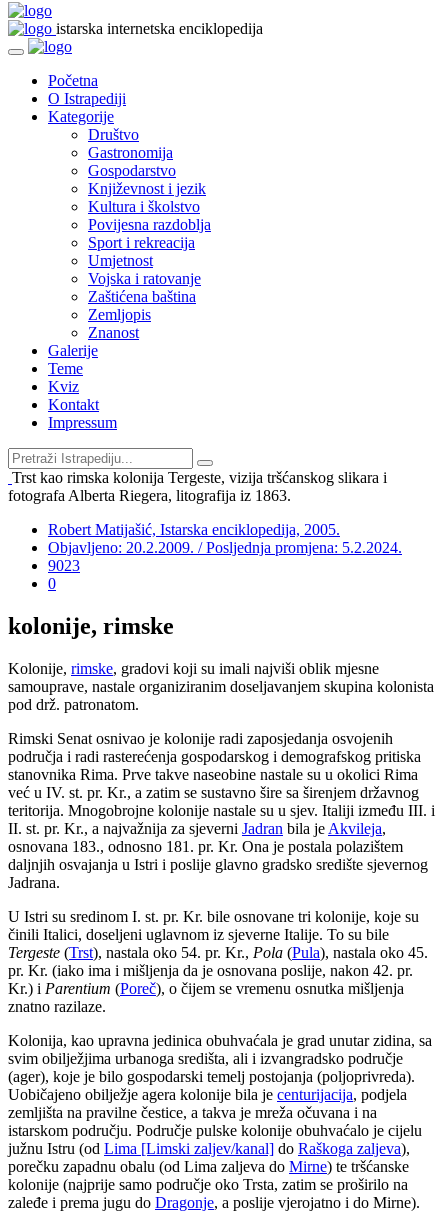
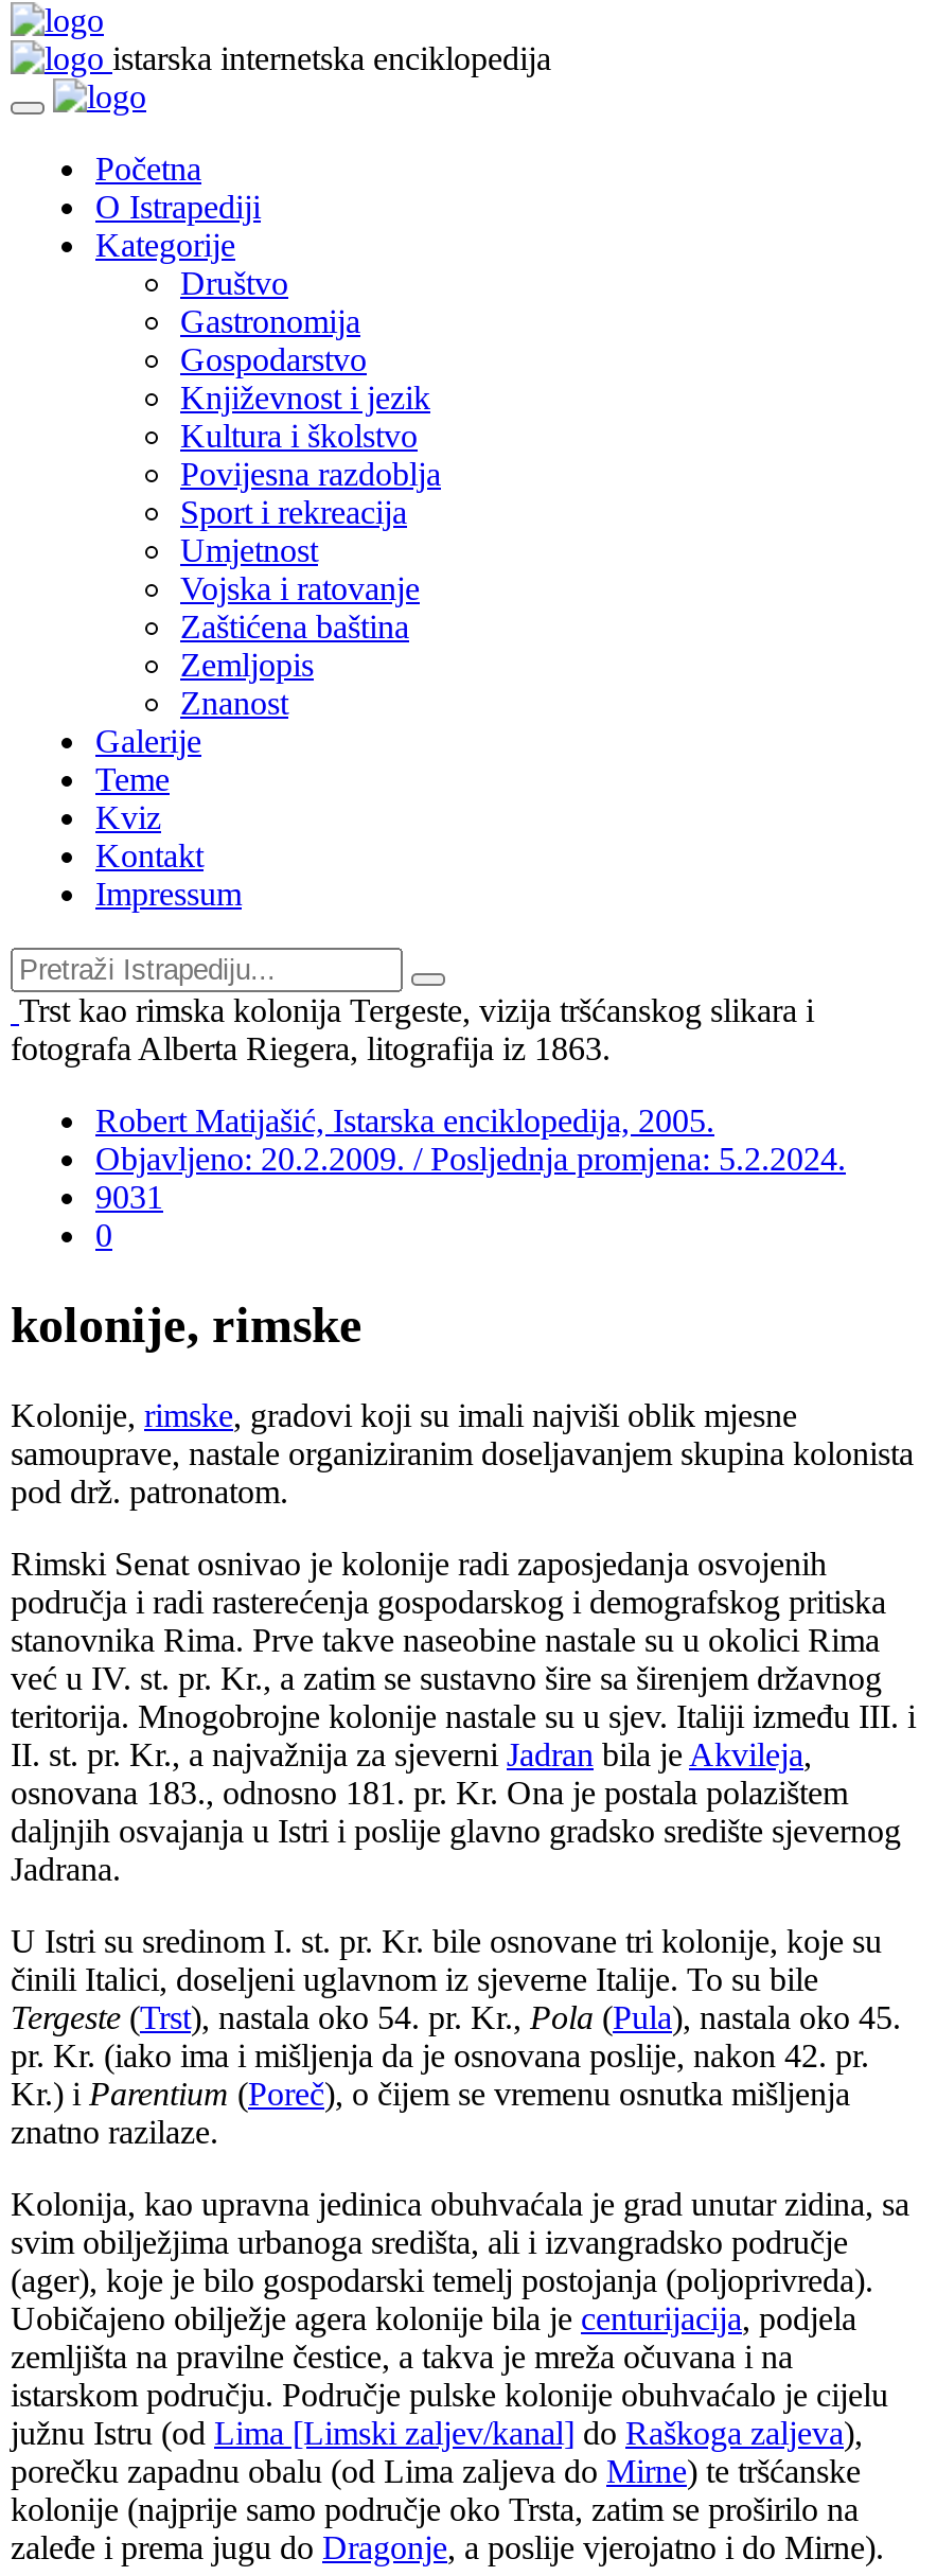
- 9023
+ 9031
